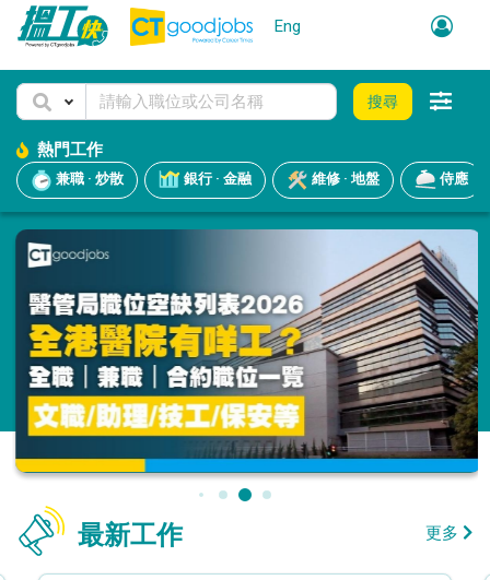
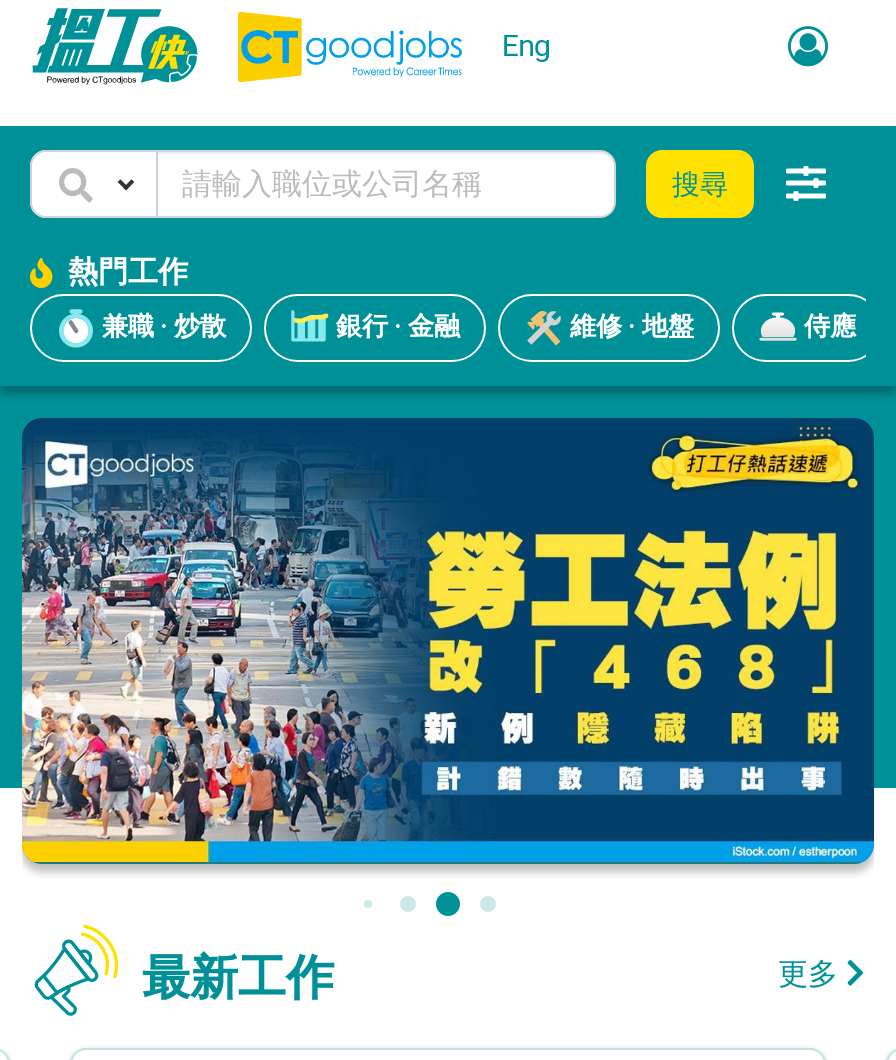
- [image]
+ [image]
